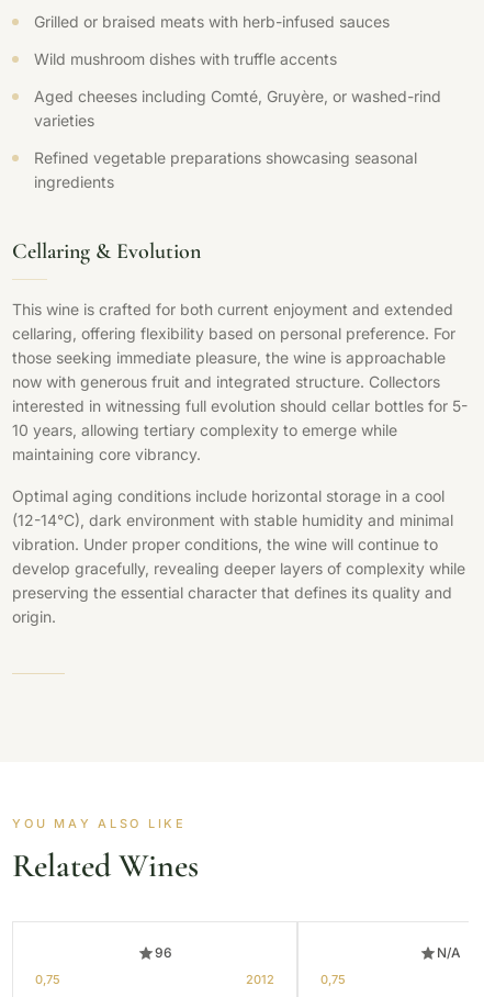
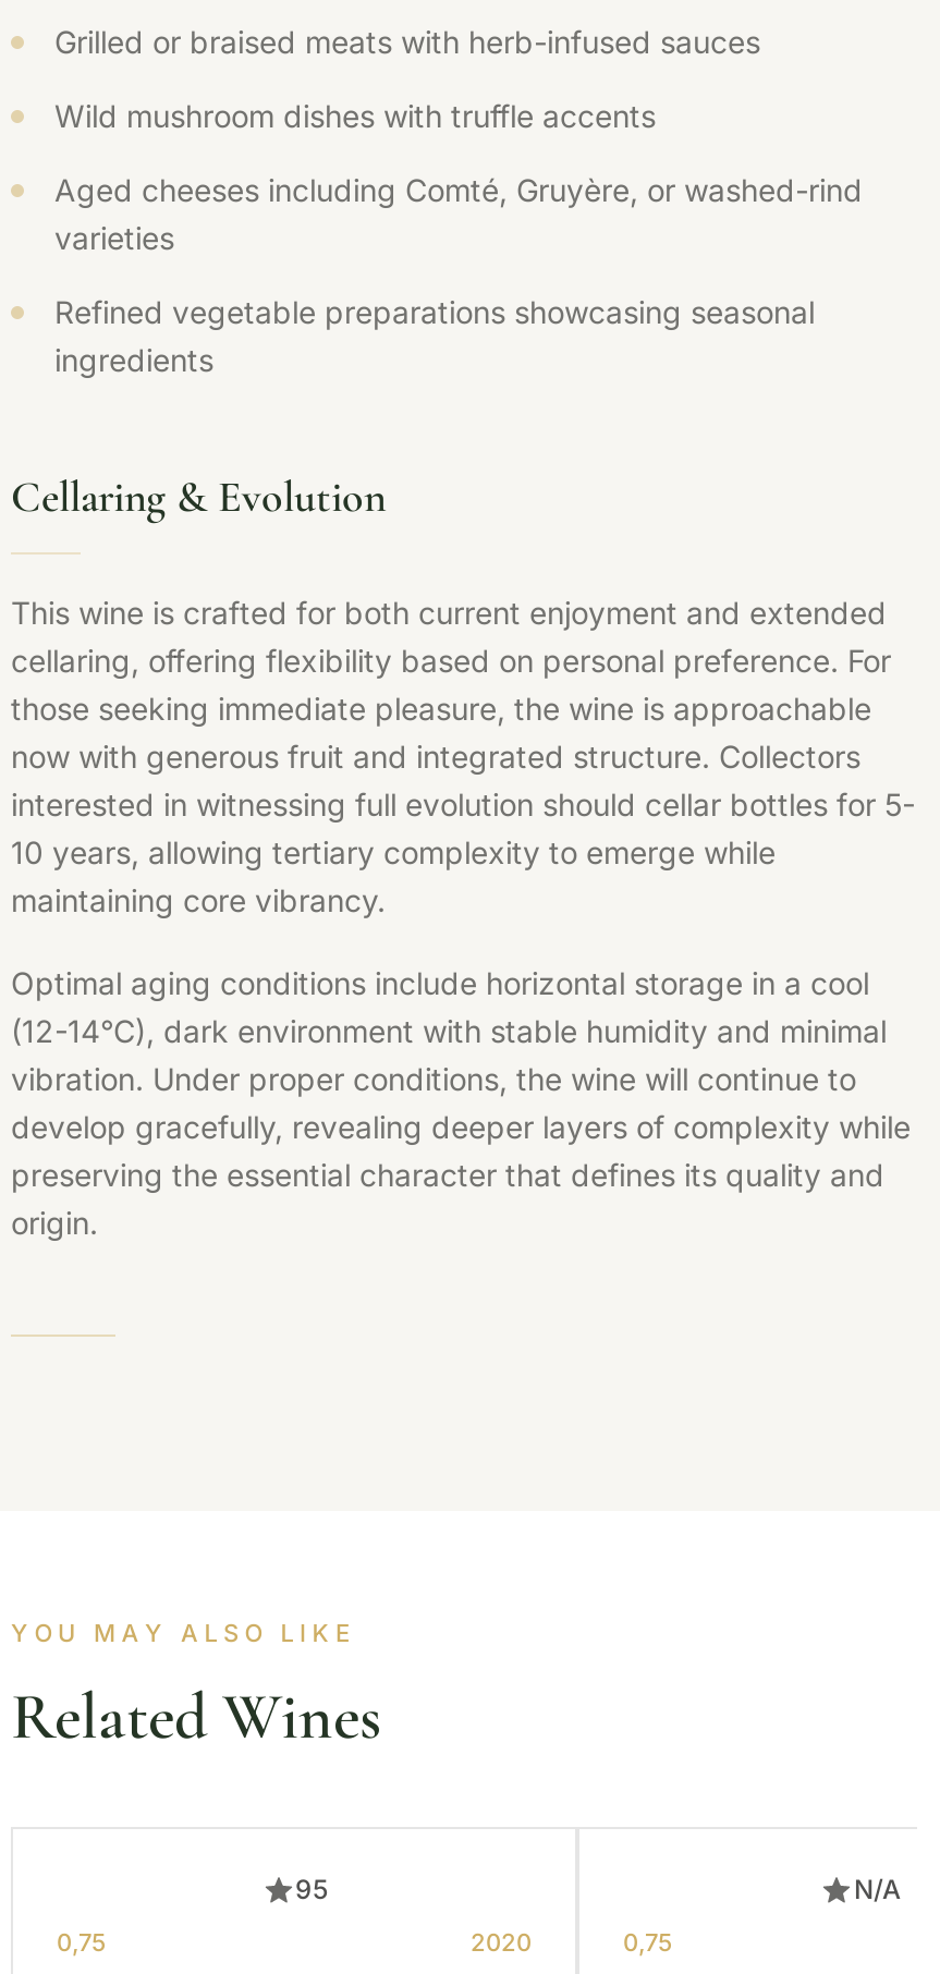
- 96
+ 95

- 2012
+ 2020
